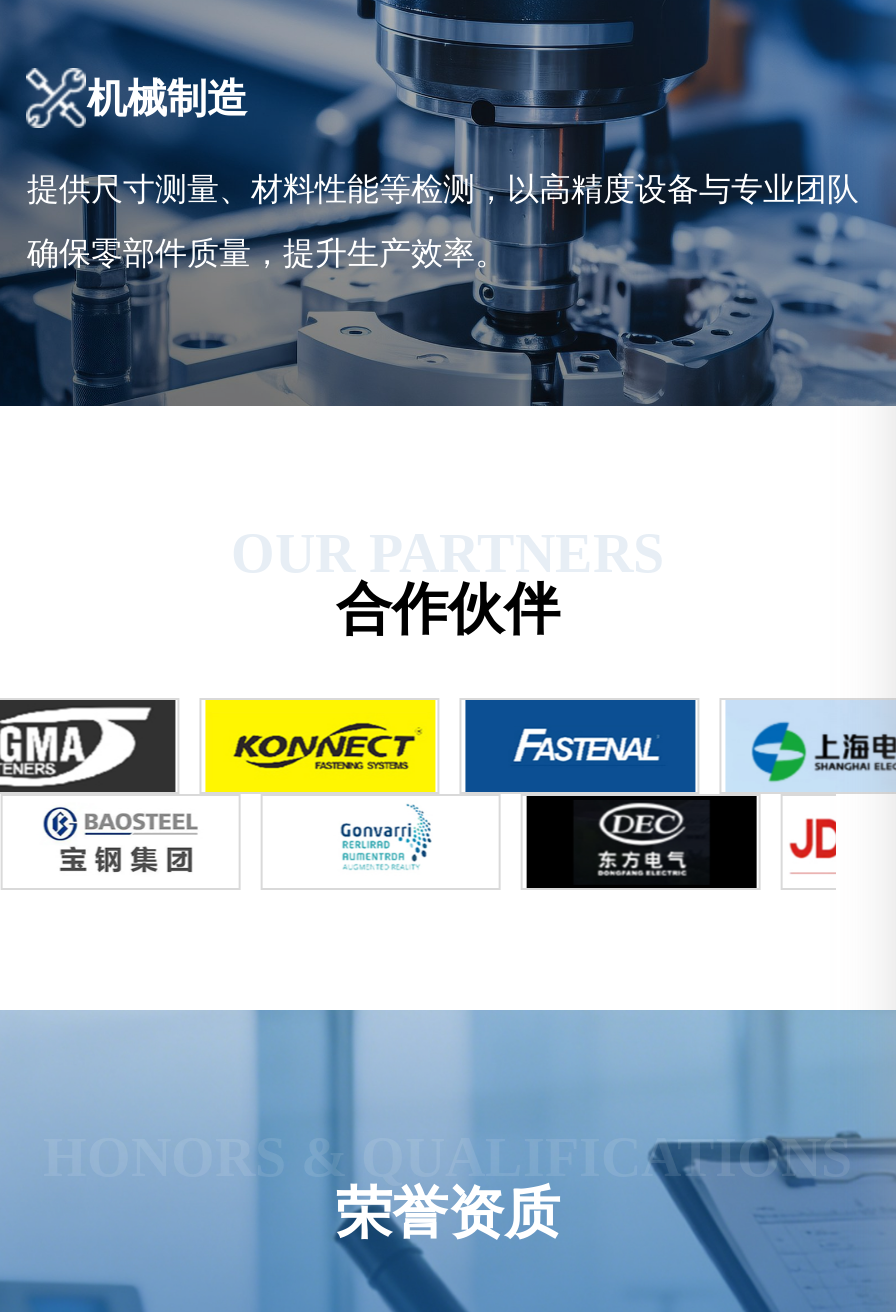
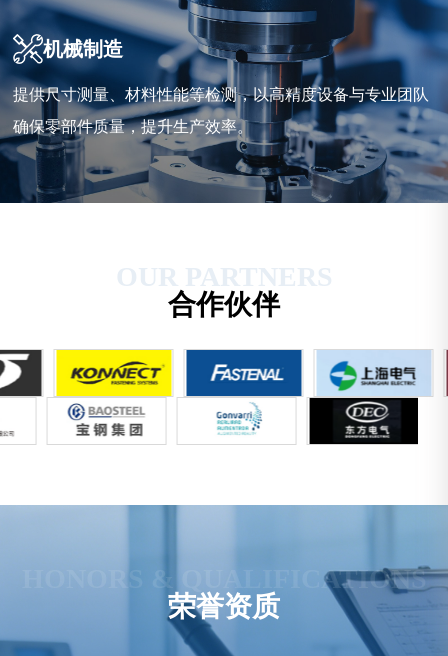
- [image]
+ [image]
